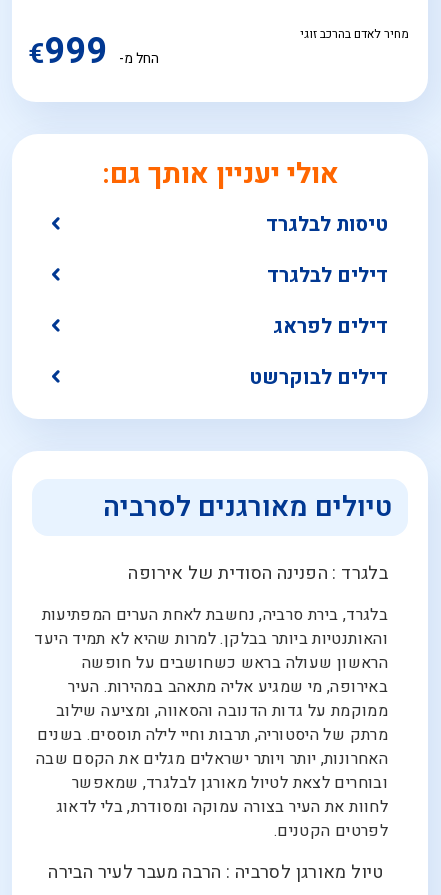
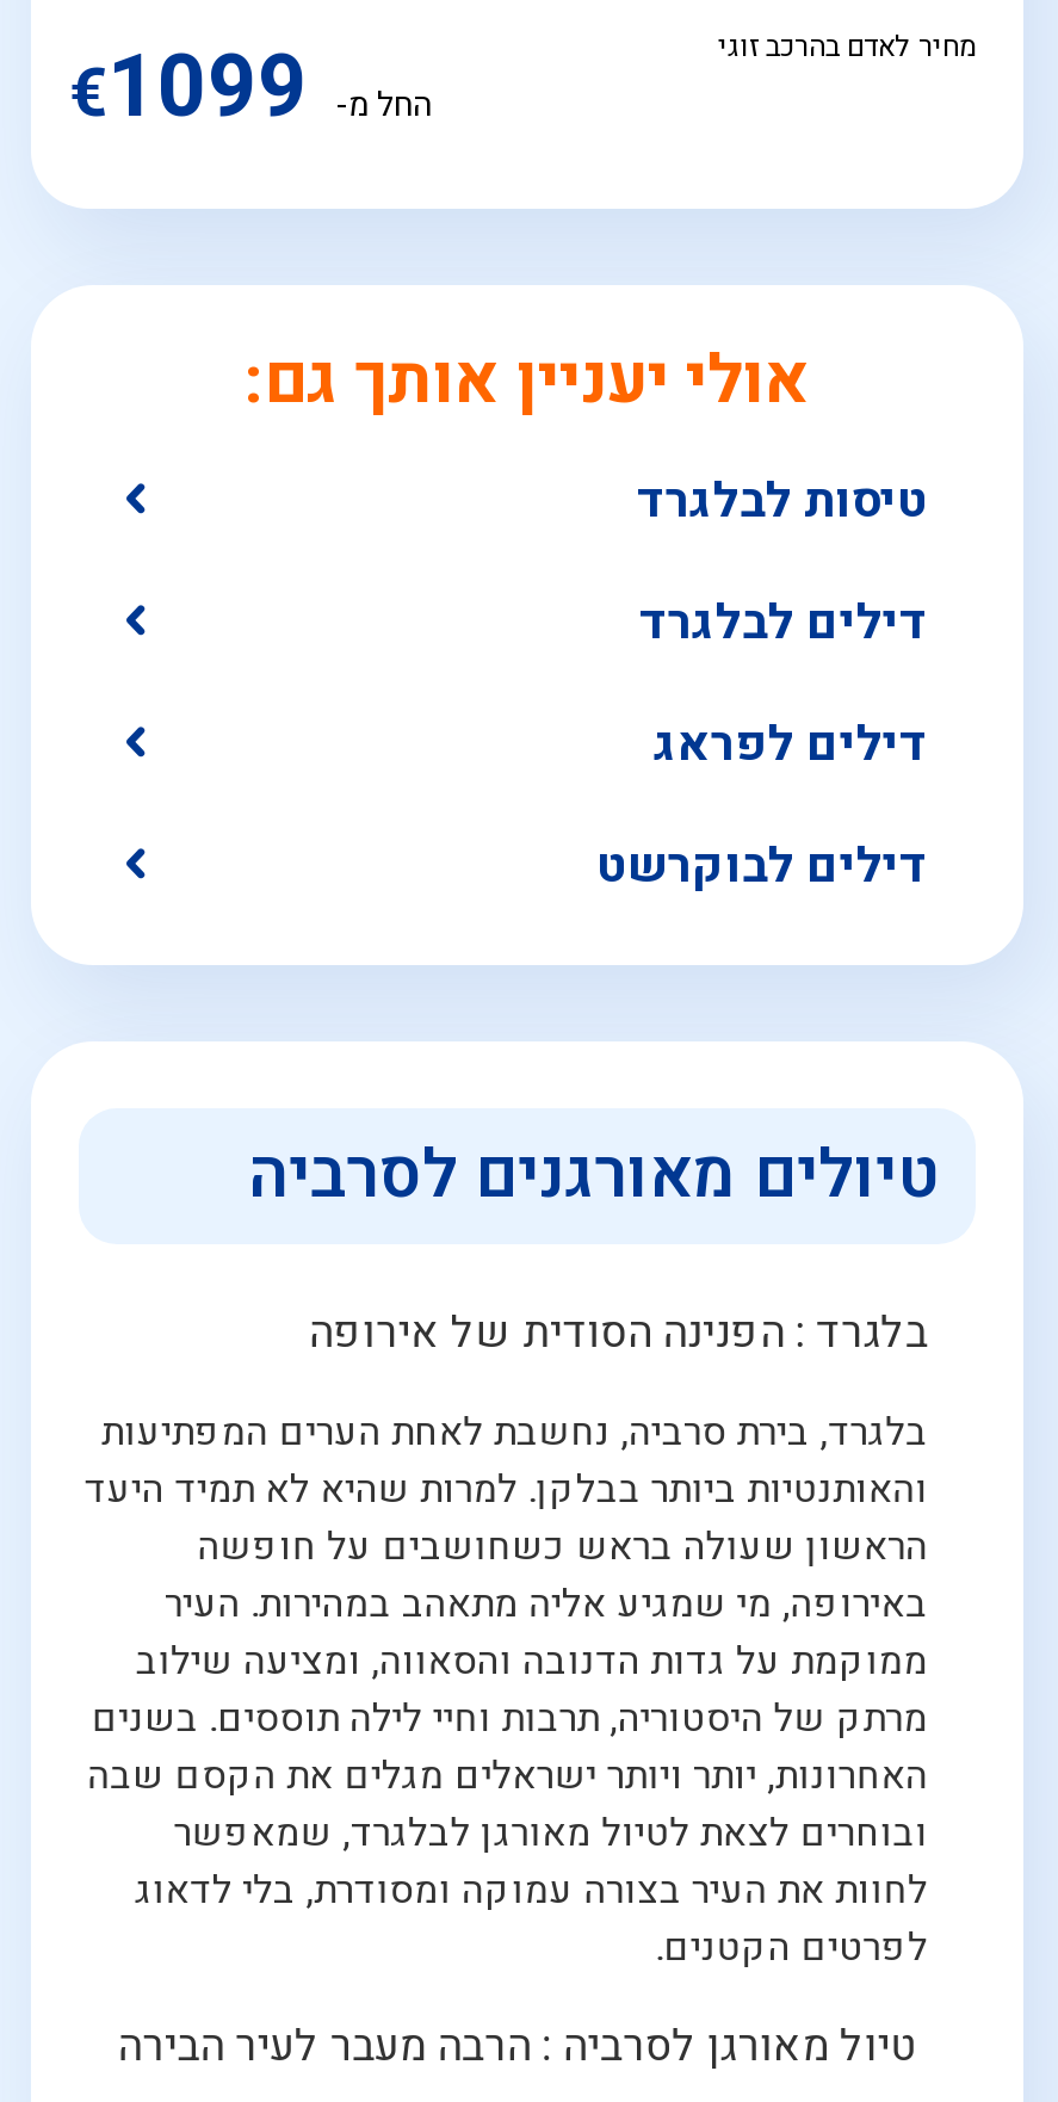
- החל מ- €999
+ החל מ- €1099
